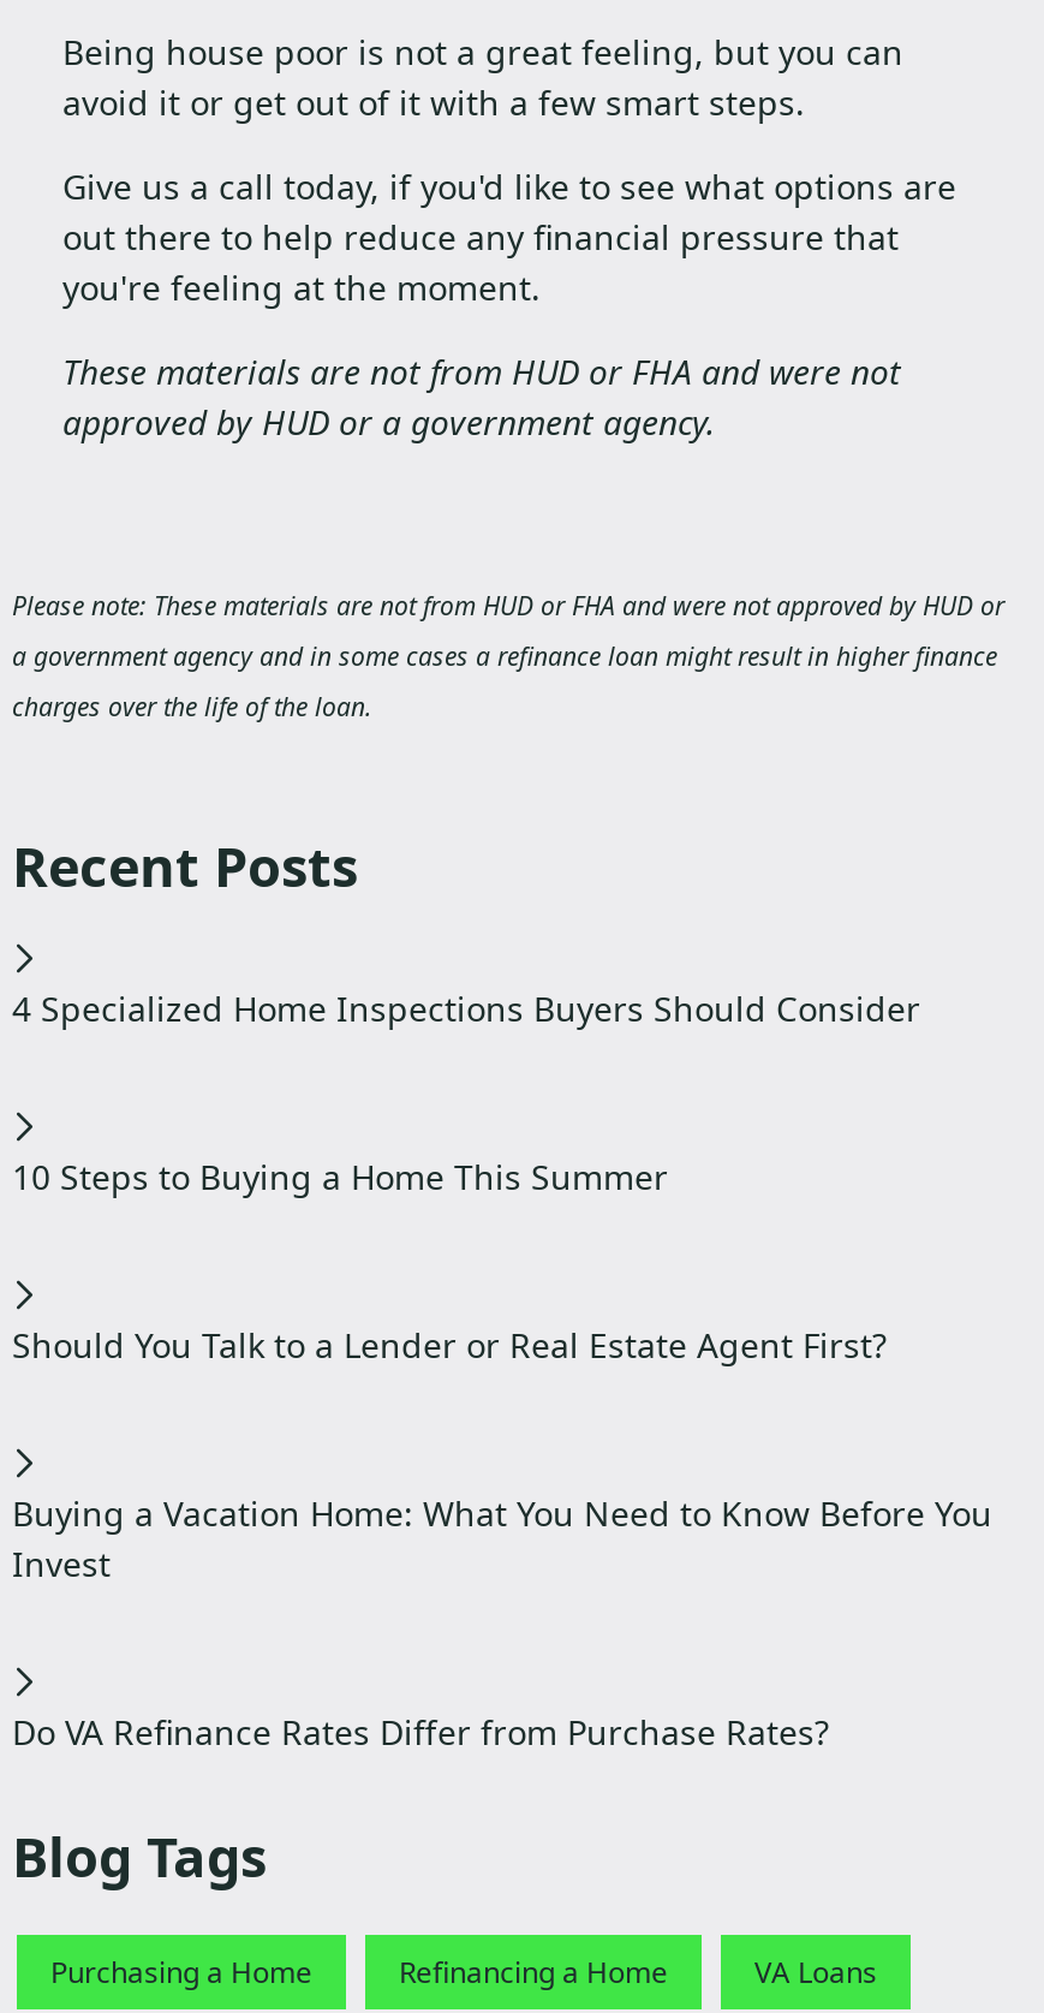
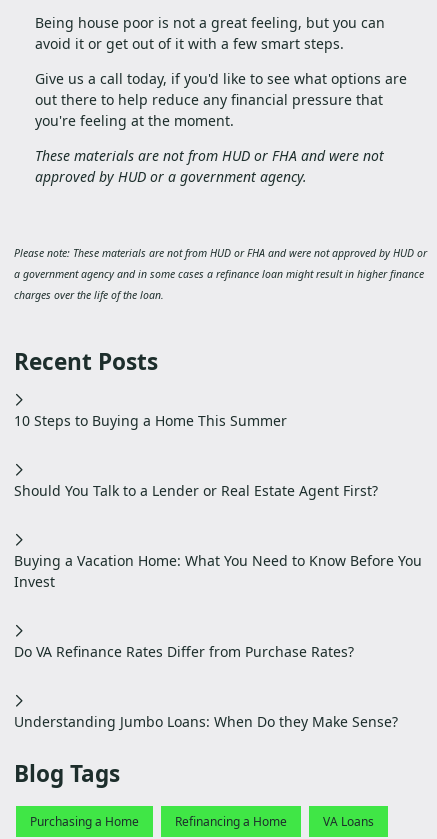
- 4 Specialized Home Inspections Buyers Should Consider

moved up: 10 Steps to Buying a Home This Summer | Should You Talk to a Lender or Real Estate Agent First? | Buying a Vacation Home: What You Need to Know Before You | Invest | Do VA Refinance Rates Differ from Purchase Rates?

+ Understanding Jumbo Loans: When Do they Make Sense?
